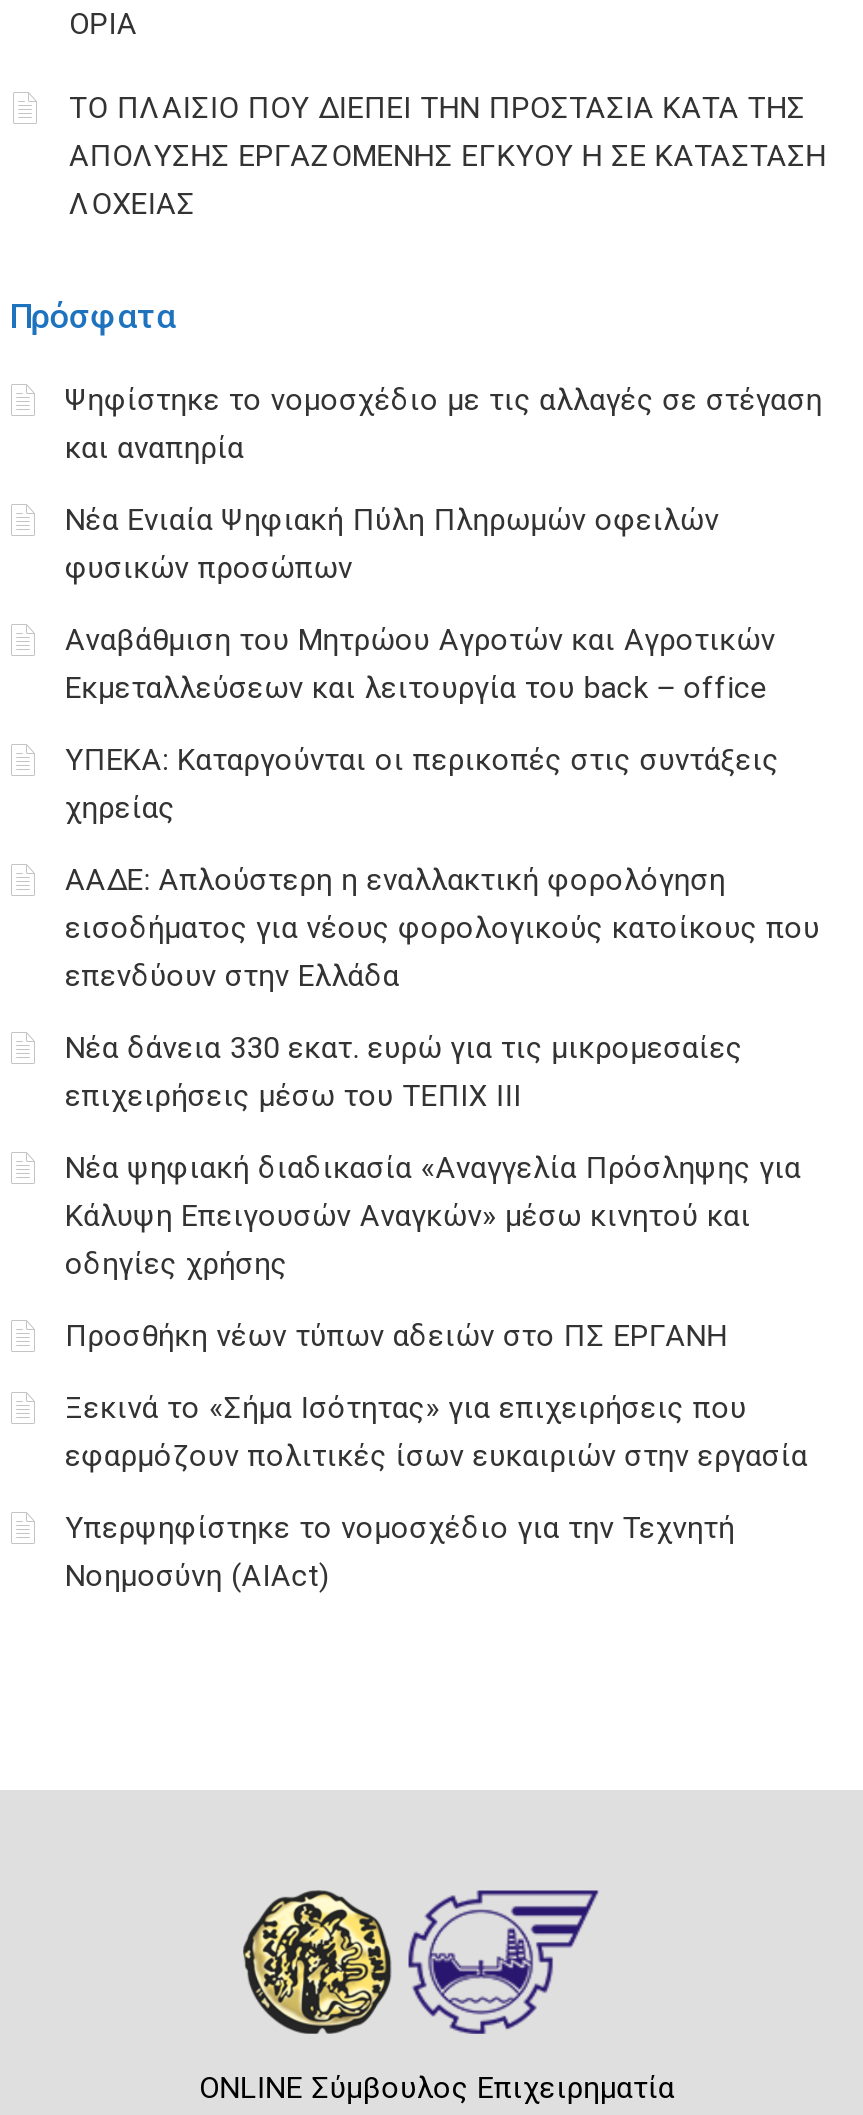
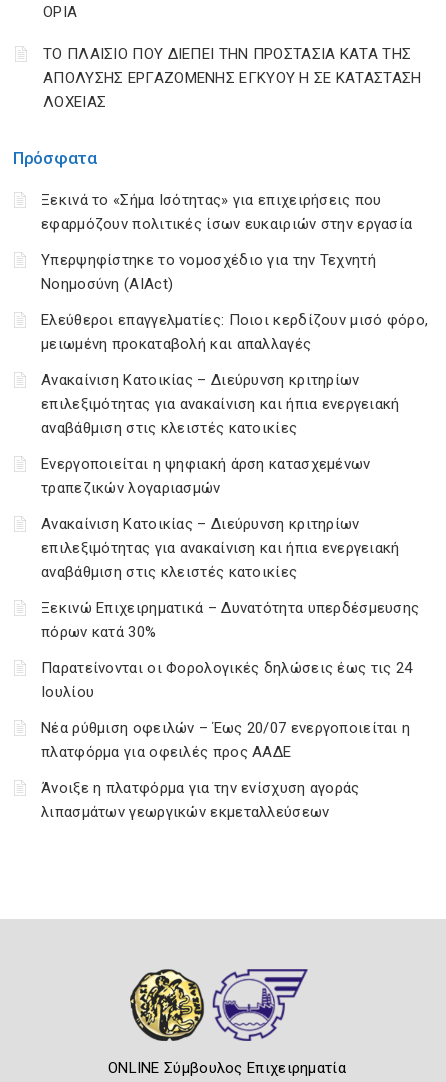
- Ψηφίστηκε το νομοσχέδιο με τις αλλαγές σε στέγαση
- και αναπηρία
- Νέα Ενιαία Ψηφιακή Πύλη Πληρωμών οφειλών
- φυσικών προσώπων
- Αναβάθμιση του Μητρώου Αγροτών και Αγροτικών
- Εκμεταλλεύσεων και λειτουργία του back – office
- ΥΠΕΚΑ: Καταργούνται οι περικοπές στις συντάξεις
- χηρείας
- ΑΑΔΕ: Απλούστερη η εναλλακτική φορολόγηση
- εισοδήματος για νέους φορολογικούς κατοίκους που
- επενδύουν στην Ελλάδα
- Νέα δάνεια 330 εκατ. ευρώ για τις μικρομεσαίες
- επιχειρήσεις μέσω του ΤΕΠΙΧ ΙΙΙ
- Νέα ψηφιακή διαδικασία «Αναγγελία Πρόσληψης για
- Κάλυψη Επειγουσών Αναγκών» μέσω κινητού και
- οδηγίες χρήσης
- Προσθήκη νέων τύπων αδειών στο ΠΣ ΕΡΓΑΝΗ

moved up: Ξεκινά το «Σήμα Ισότητας» για επιχειρήσεις που | εφαρμόζουν πολιτικές ίσων ευκαιριών στην εργασία | Υπερψηφίστηκε το νομοσχέδιο για την Τεχνητή | Νοημοσύνη (AIAct)

+ Ελεύθεροι επαγγελματίες: Ποιοι κερδίζουν μισό φόρο,
+ μειωμένη προκαταβολή και απαλλαγές
+ Ανακαίνιση Κατοικίας – Διεύρυνση κριτηρίων
+ επιλεξιμότητας για ανακαίνιση και ήπια ενεργειακή
+ αναβάθμιση στις κλειστές κατοικίες
+ Ενεργοποιείται η ψηφιακή άρση κατασχεμένων
+ τραπεζικών λογαριασμών
+ Ανακαίνιση Κατοικίας – Διεύρυνση κριτηρίων
+ επιλεξιμότητας για ανακαίνιση και ήπια ενεργειακή
+ αναβάθμιση στις κλειστές κατοικίες
+ Ξεκινώ Επιχειρηματικά – Δυνατότητα υπερδέσμευσης
+ πόρων κατά 30%
+ Παρατείνονται οι Φορολογικές δηλώσεις έως τις 24
+ Ιουλίου
+ Νέα ρύθμιση οφειλών – Έως 20/07 ενεργοποιείται η
+ πλατφόρμα για οφειλές προς ΑΑΔΕ
+ Άνοιξε η πλατφόρμα για την ενίσχυση αγοράς
+ λιπασμάτων γεωργικών εκμεταλλεύσεων
